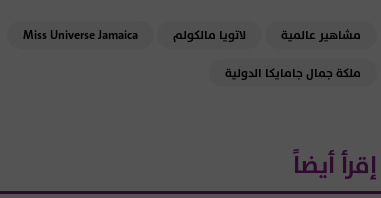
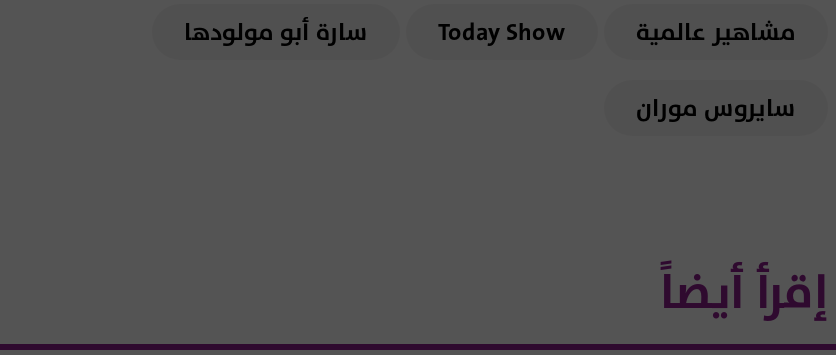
- لاتويا مالكولم
- Miss Universe Jamaica
+ Today Show
+ سارة أبو مولودها

- ملكة جمال جامايكا الدولية
+ سايروس موران
